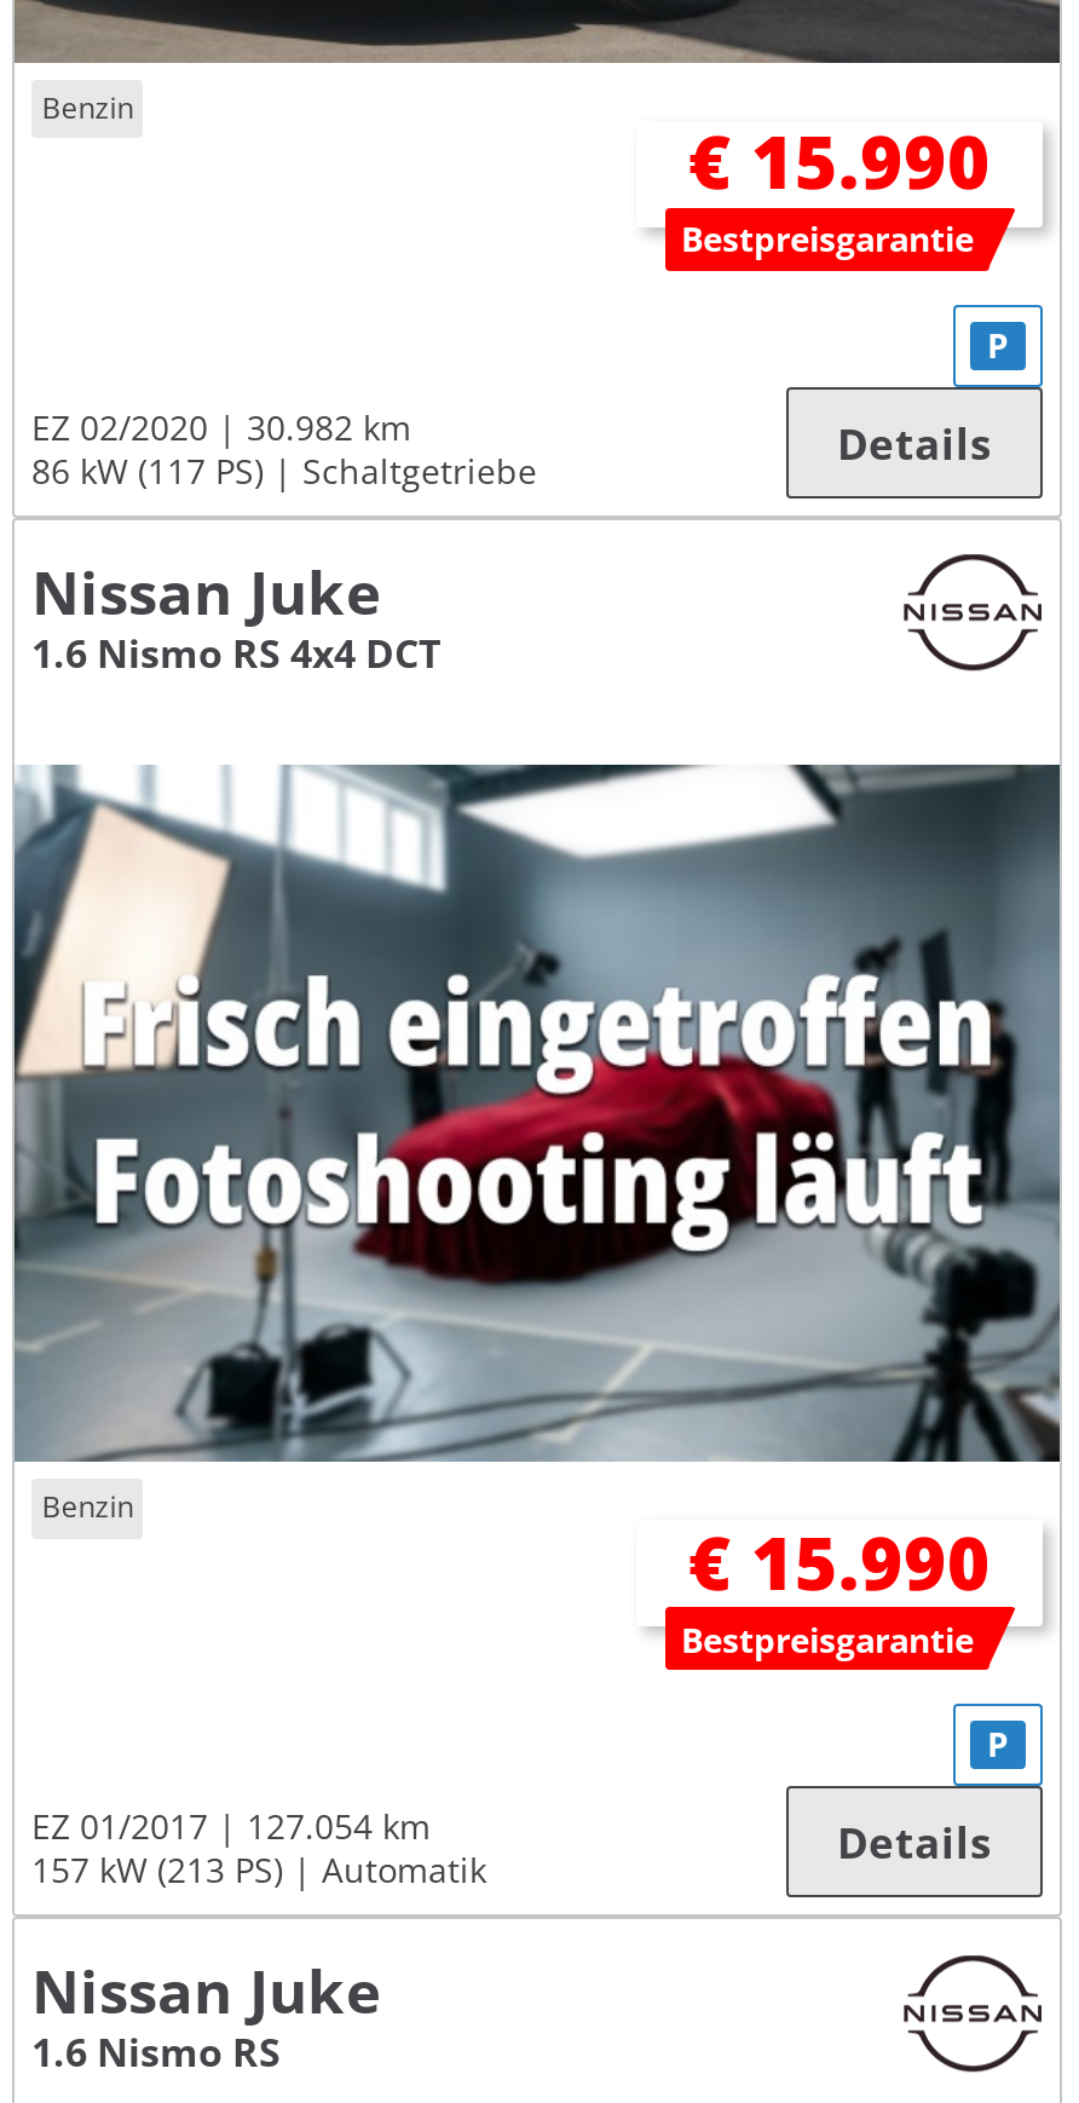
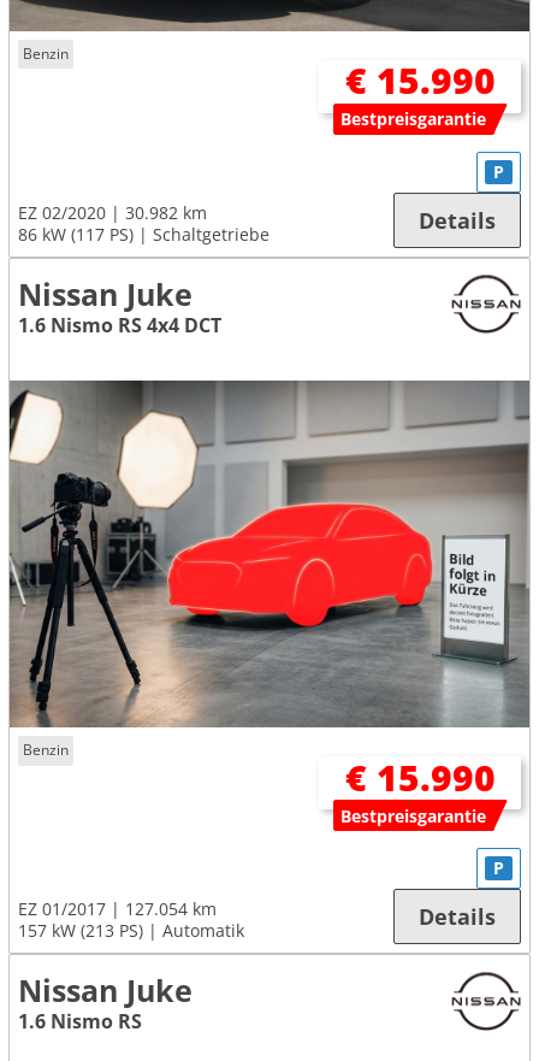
- [image]
+ [image]
